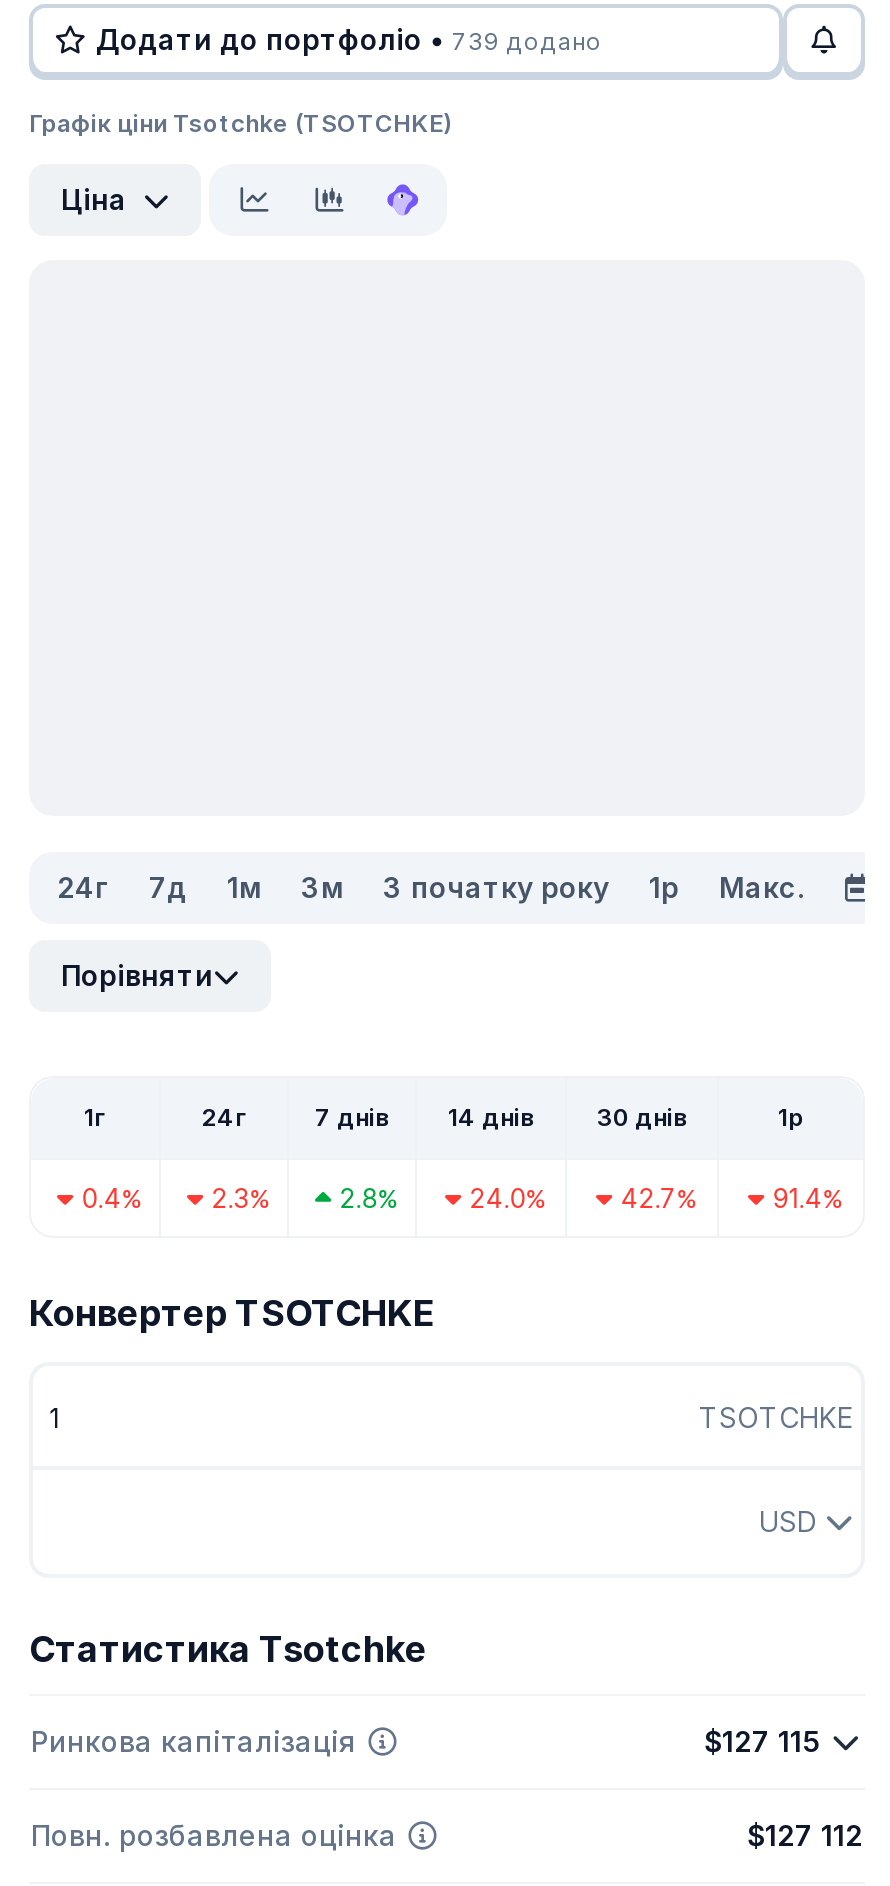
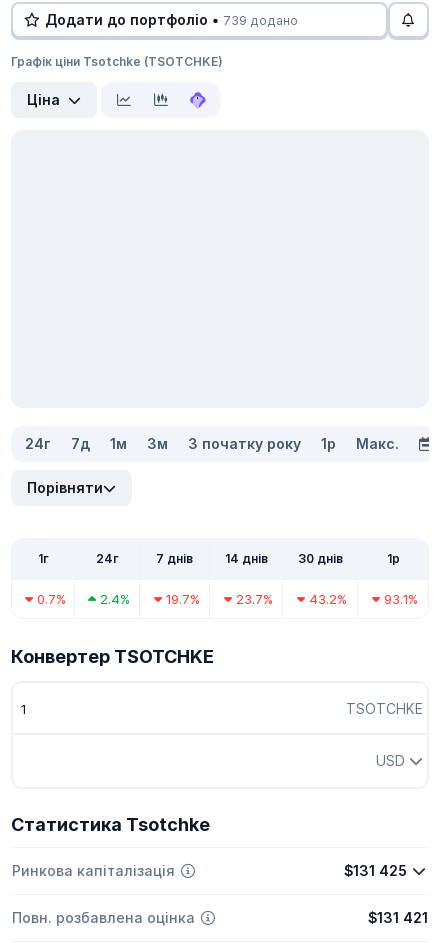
- 0.4%
+ 0.7%

- 2.3%
+ 2.4%

- 2.8%
+ 19.7%

- 24.0%
+ 23.7%

- 42.7%
+ 43.2%

- 91.4%
+ 93.1%

- $127 115
+ $131 425

- $127 112
+ $131 421
